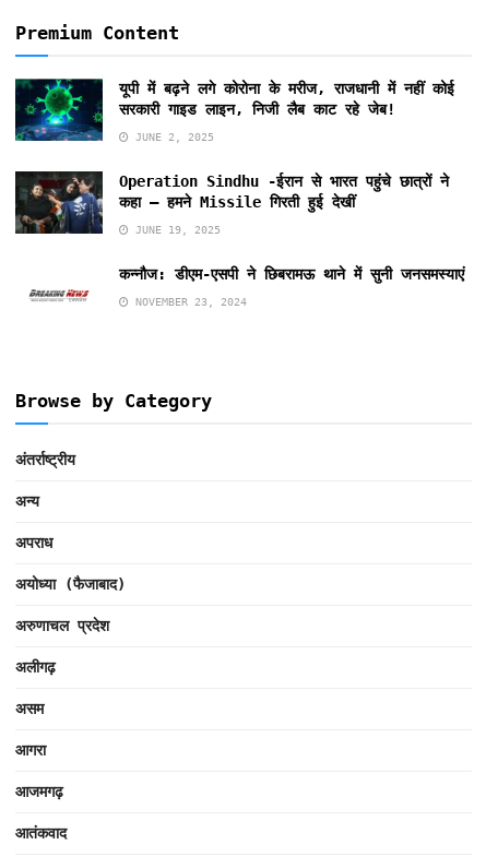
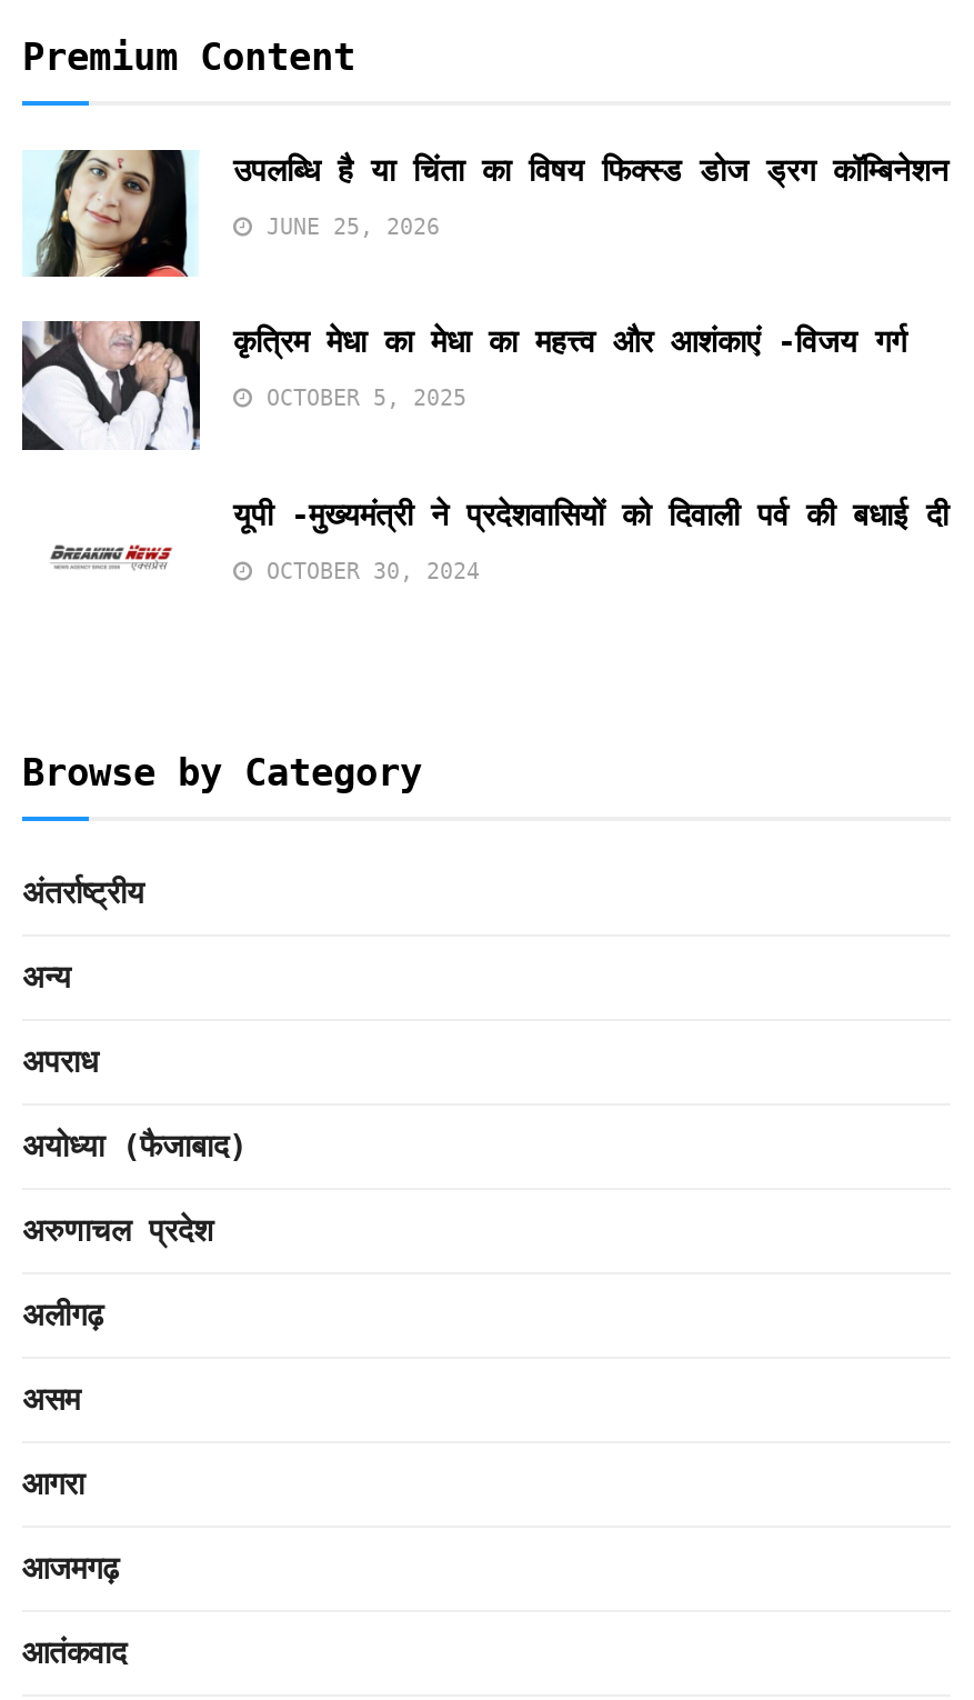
- [image]
- यूपी में बढ़ने लगे कोरोना के मरीज, राजधानी में नहीं कोई
- सरकारी गाइड लाइन, निजी लैब काट रहे जेब!
+ [image]
+ उपलब्धि है या चिंता का विषय फिक्स्ड डोज ड्रग कॉम्बिनेशन

- JUNE 2, 2025
+ JUNE 25, 2026

- [image]
- Operation Sindhu -ईरान से भारत पहुंचे छात्रों ने
- कहा – हमने Missile गिरती हुई देखीं
+ [image]
+ कृत्रिम मेधा का मेधा का महत्त्व और आशंकाएं -विजय गर्ग

- JUNE 19, 2025
+ OCTOBER 5, 2025

- कन्नौज: डीएम-एसपी ने छिबरामऊ थाने में सुनी जनसमस्याएं
+ यूपी -मुख्यमंत्री ने प्रदेशवासियों को दिवाली पर्व की बधाई दी

- NOVEMBER 23, 2024
+ OCTOBER 30, 2024
